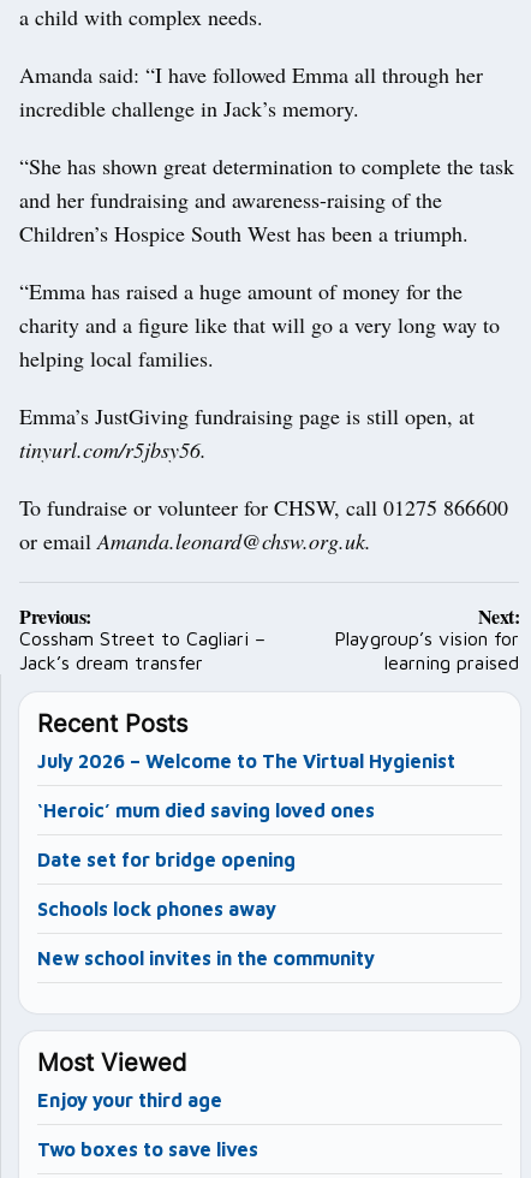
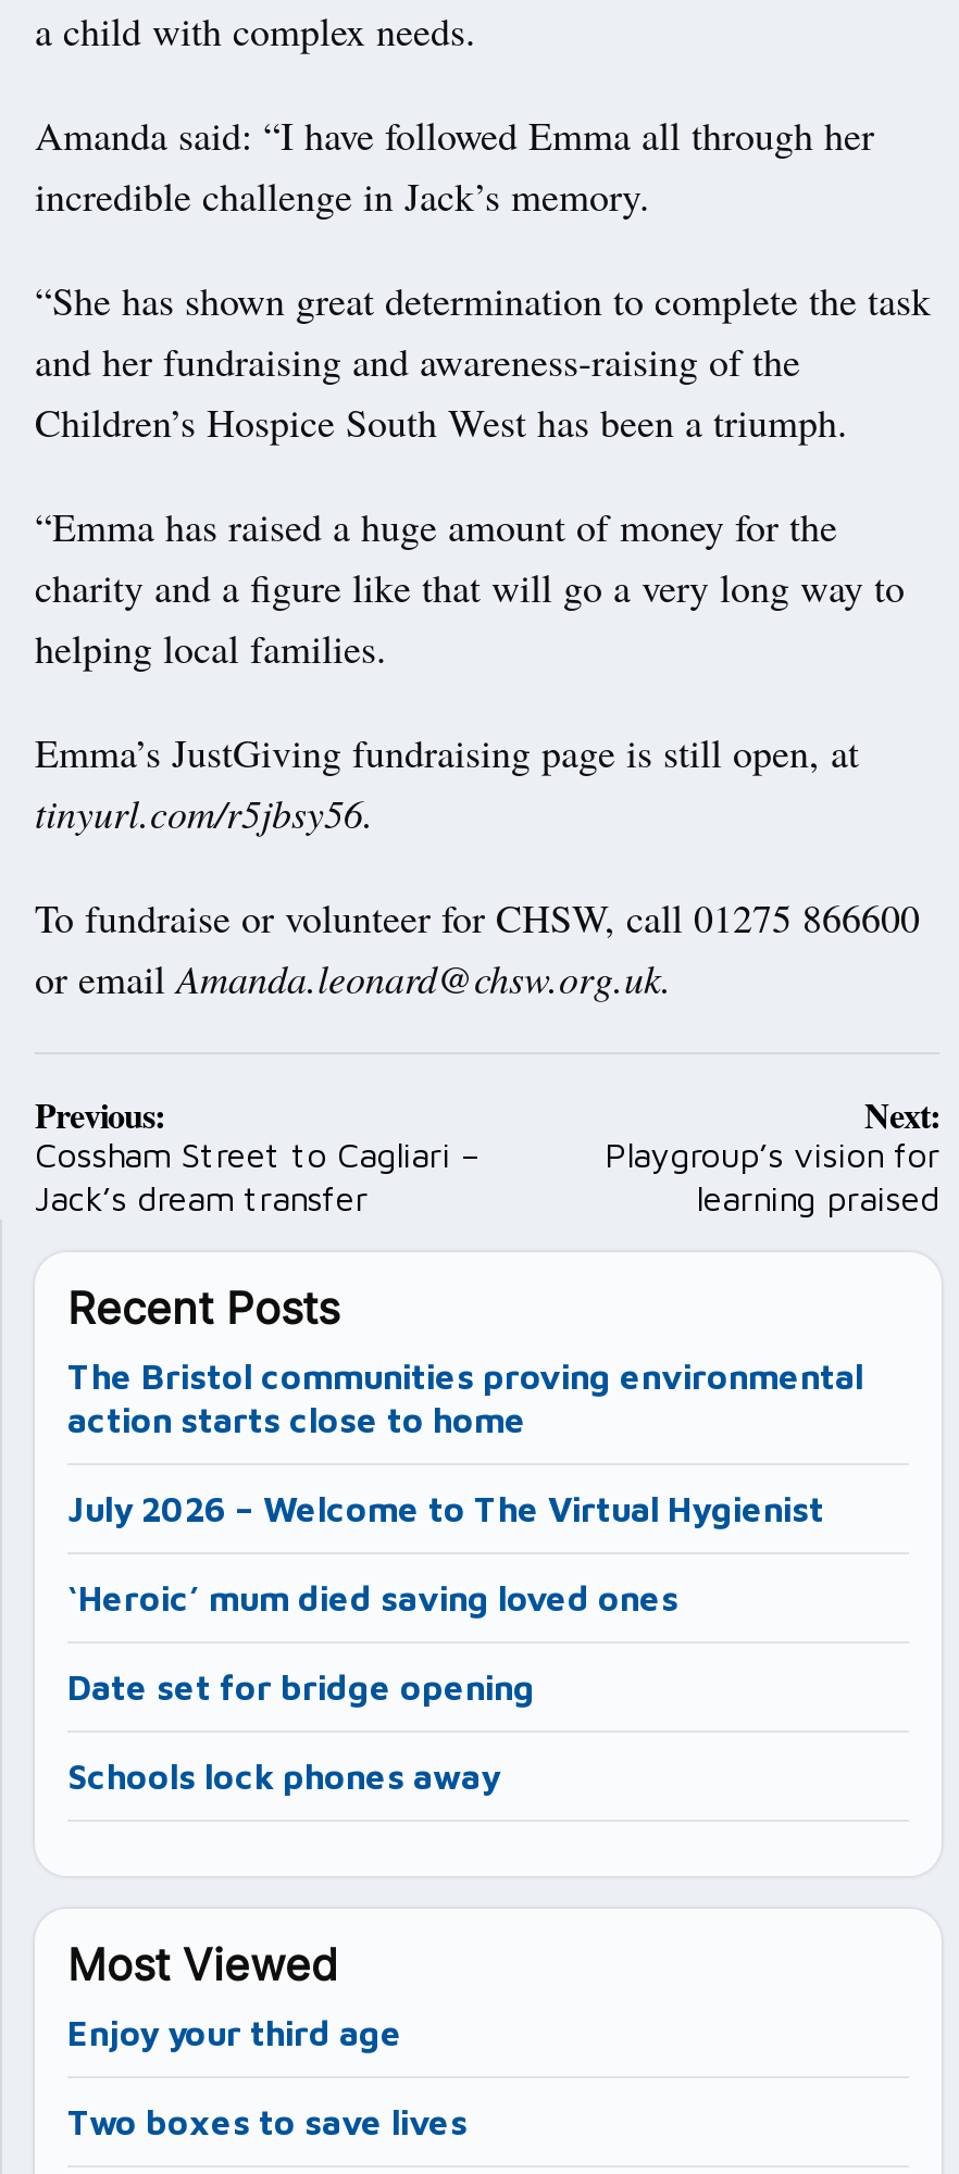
+ The Bristol communities proving environmental
+ action starts close to home

moved down: July 2026 – Welcome to The Virtual Hygienist | ‘Heroic’ mum died saving loved ones | Date set for bridge opening | Schools lock phones away

- New school invites in the community
